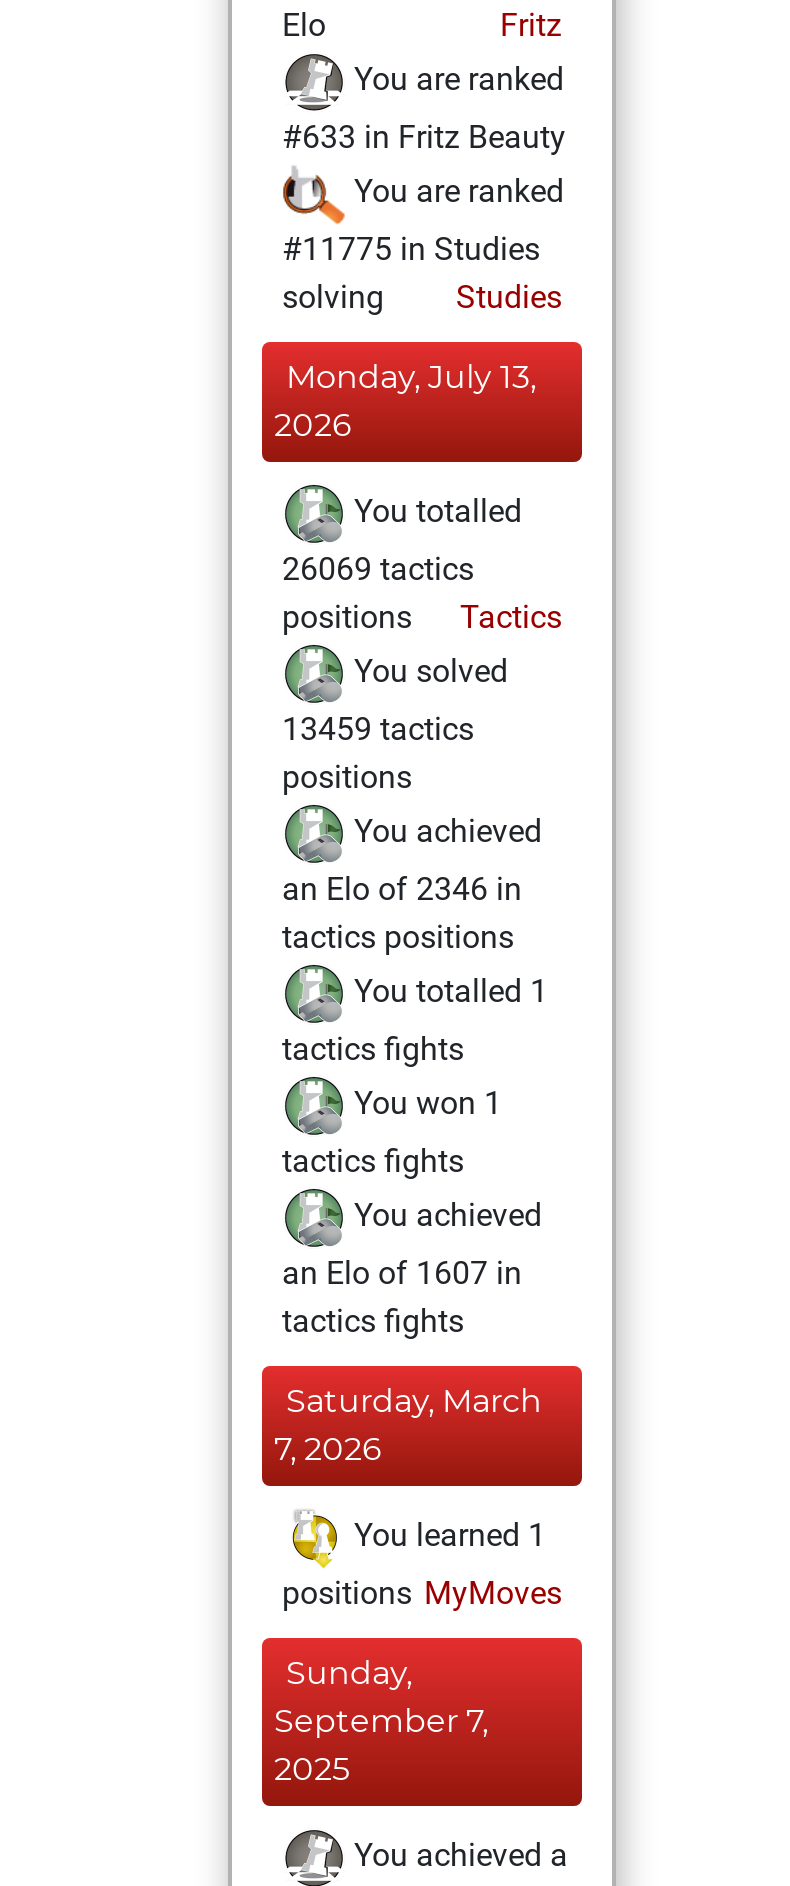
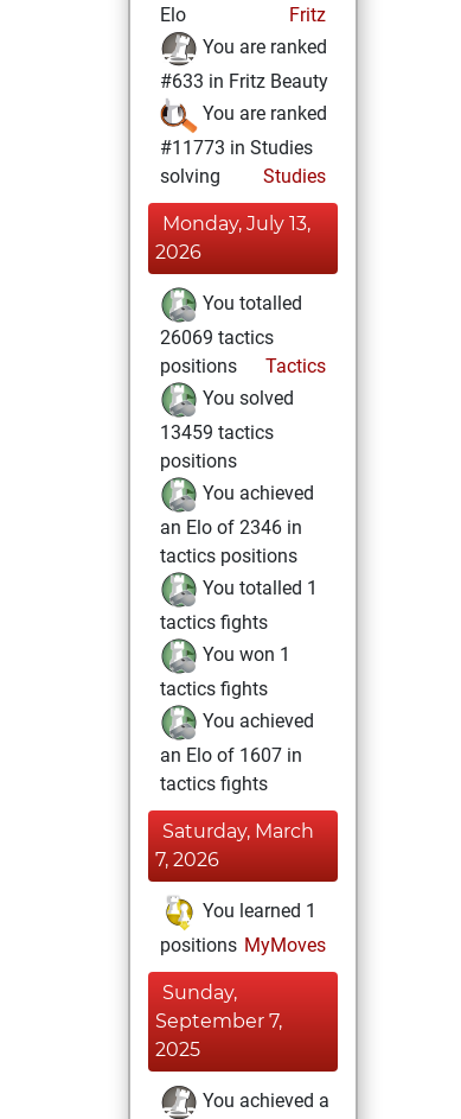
- #11775 in Studies
+ #11773 in Studies
